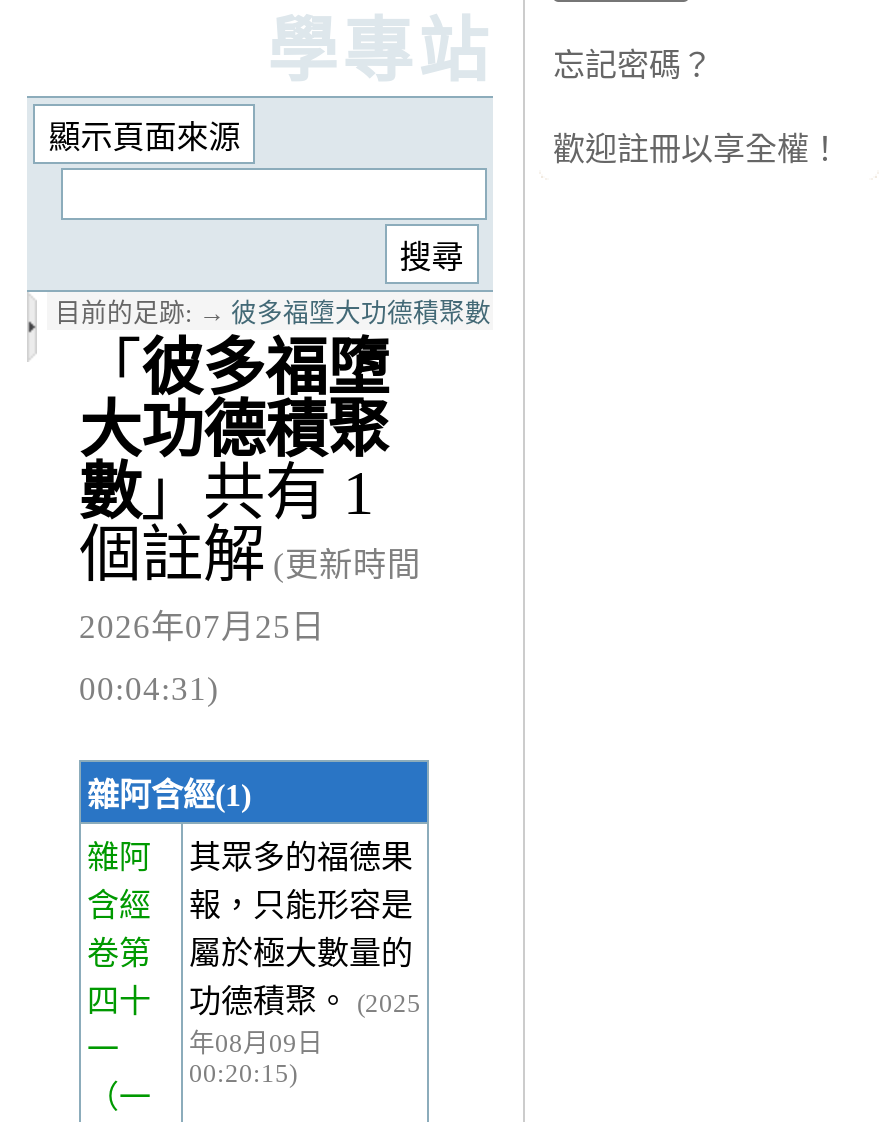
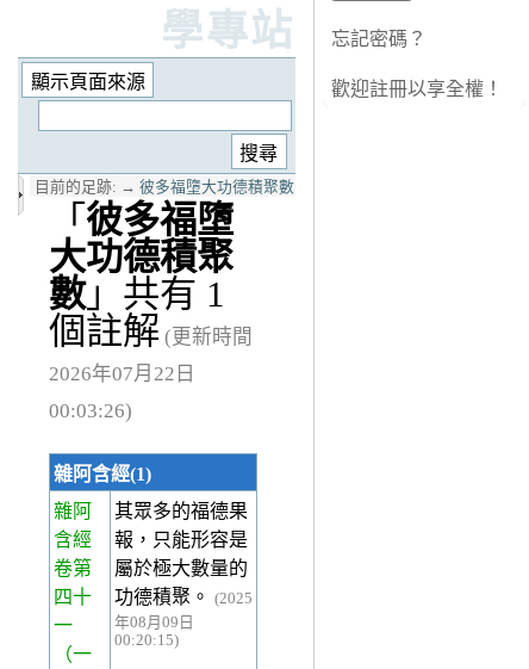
- 2026年07月25日
+ 2026年07月22日

- 00:04:31)
+ 00:03:26)
